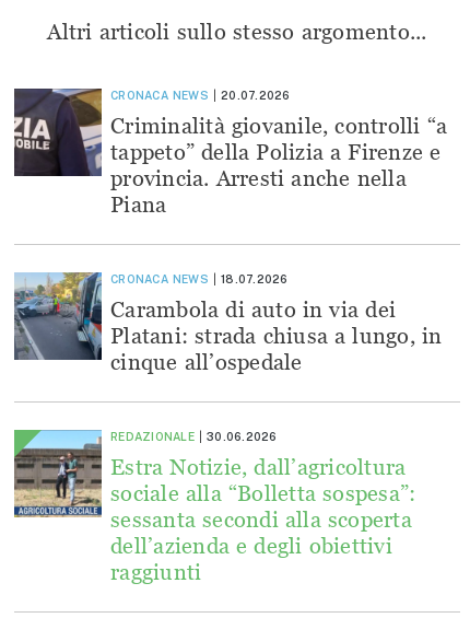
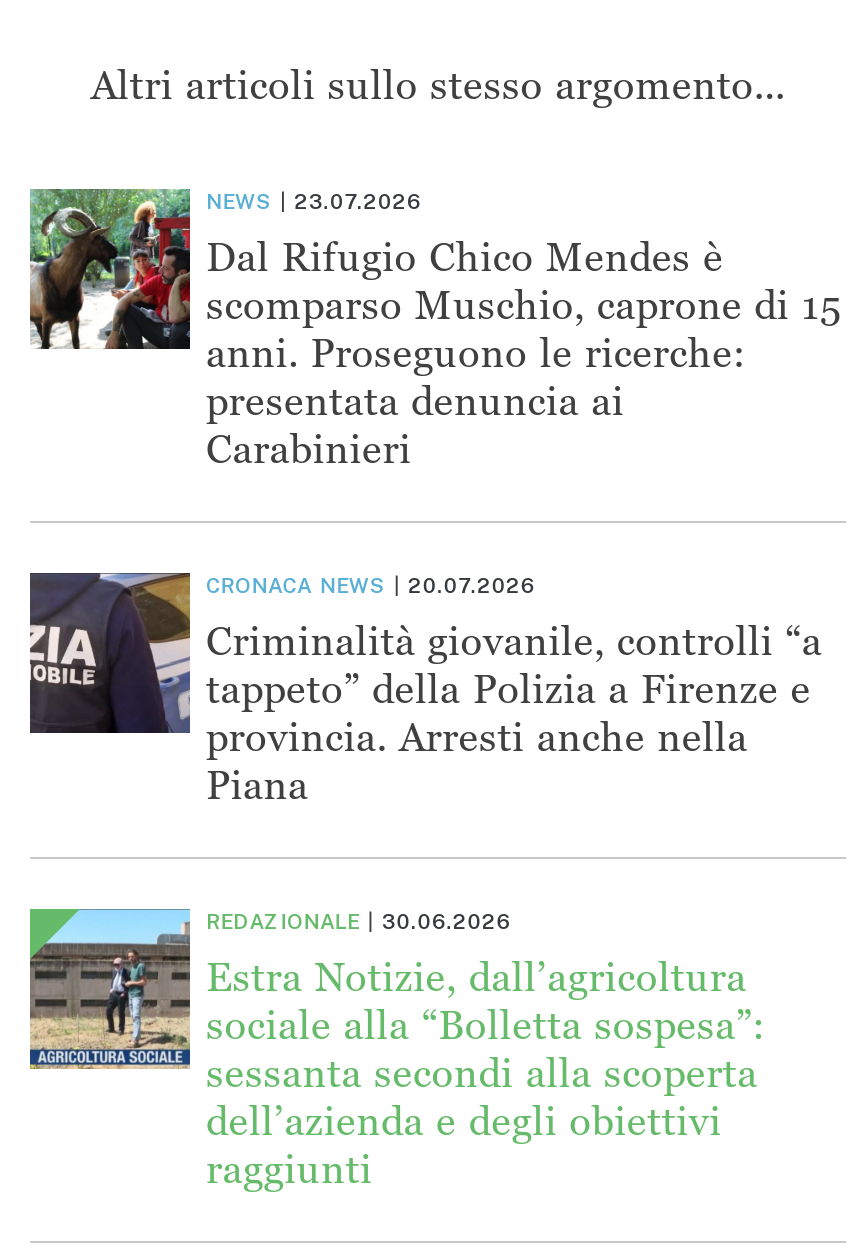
+ [image]
+ NEWS
+ 23.07.2026
+ Dal Rifugio Chico Mendes è
+ scomparso Muschio, caprone di 15
+ anni. Proseguono le ricerche:
+ presentata denuncia ai
+ Carabinieri

moved down: [image] | CRONACA NEWS | 20.07.2026 | Criminalità giovanile, controlli “a | tappeto” della Polizia a Firenze e | provincia. Arresti anche nella | Piana

- [image]
- CRONACA NEWS
- 18.07.2026
- Carambola di auto in via dei
- Platani: strada chiusa a lungo, in
- cinque all’ospedale
